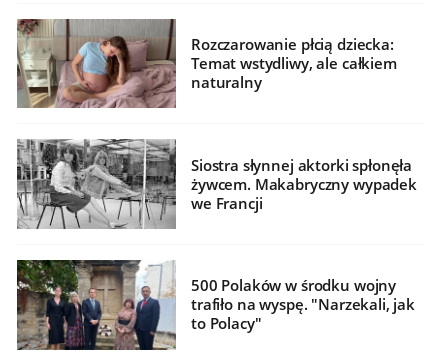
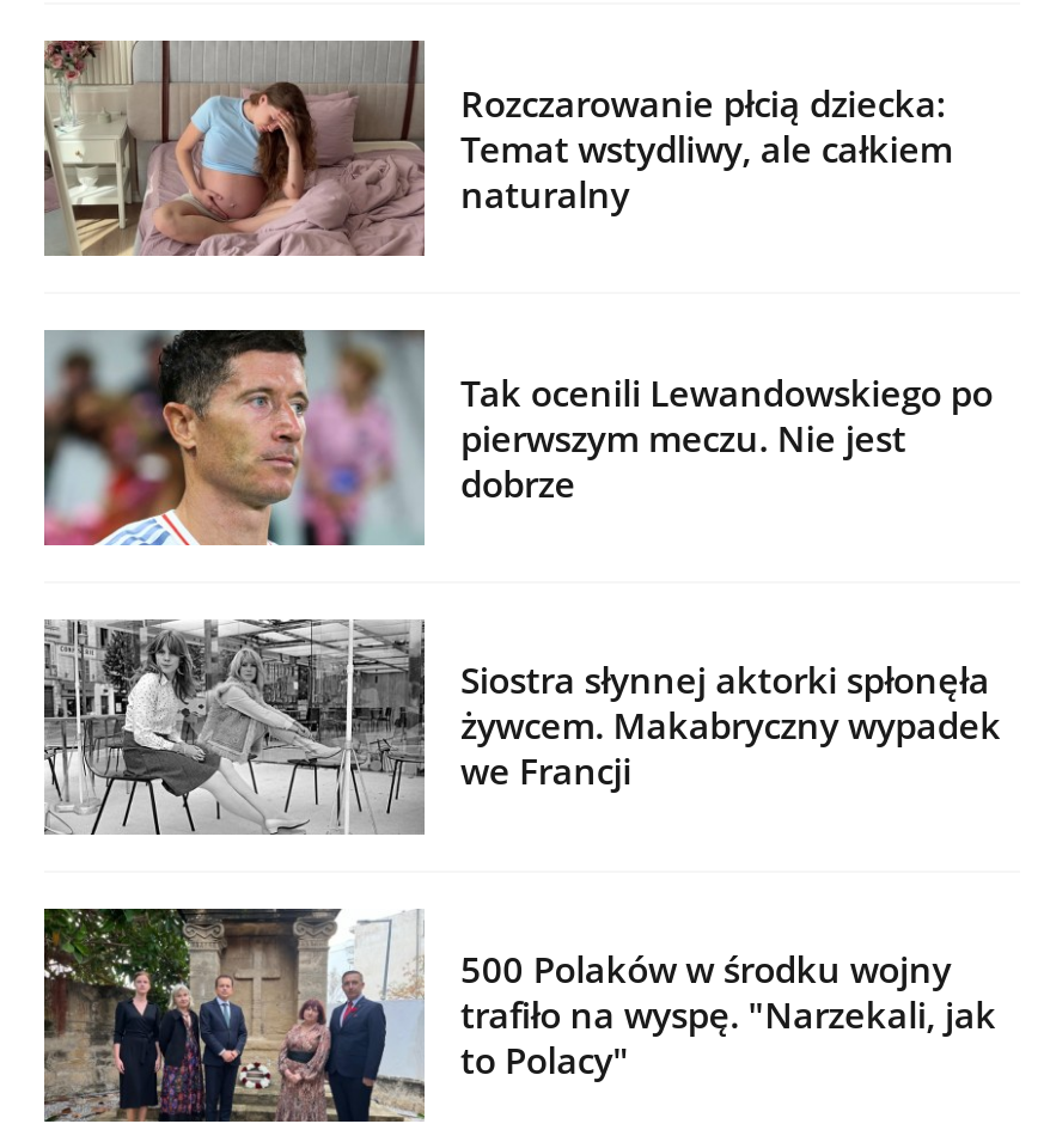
+ [image]
+ Tak ocenili Lewandowskiego po
+ pierwszym meczu. Nie jest
+ dobrze
